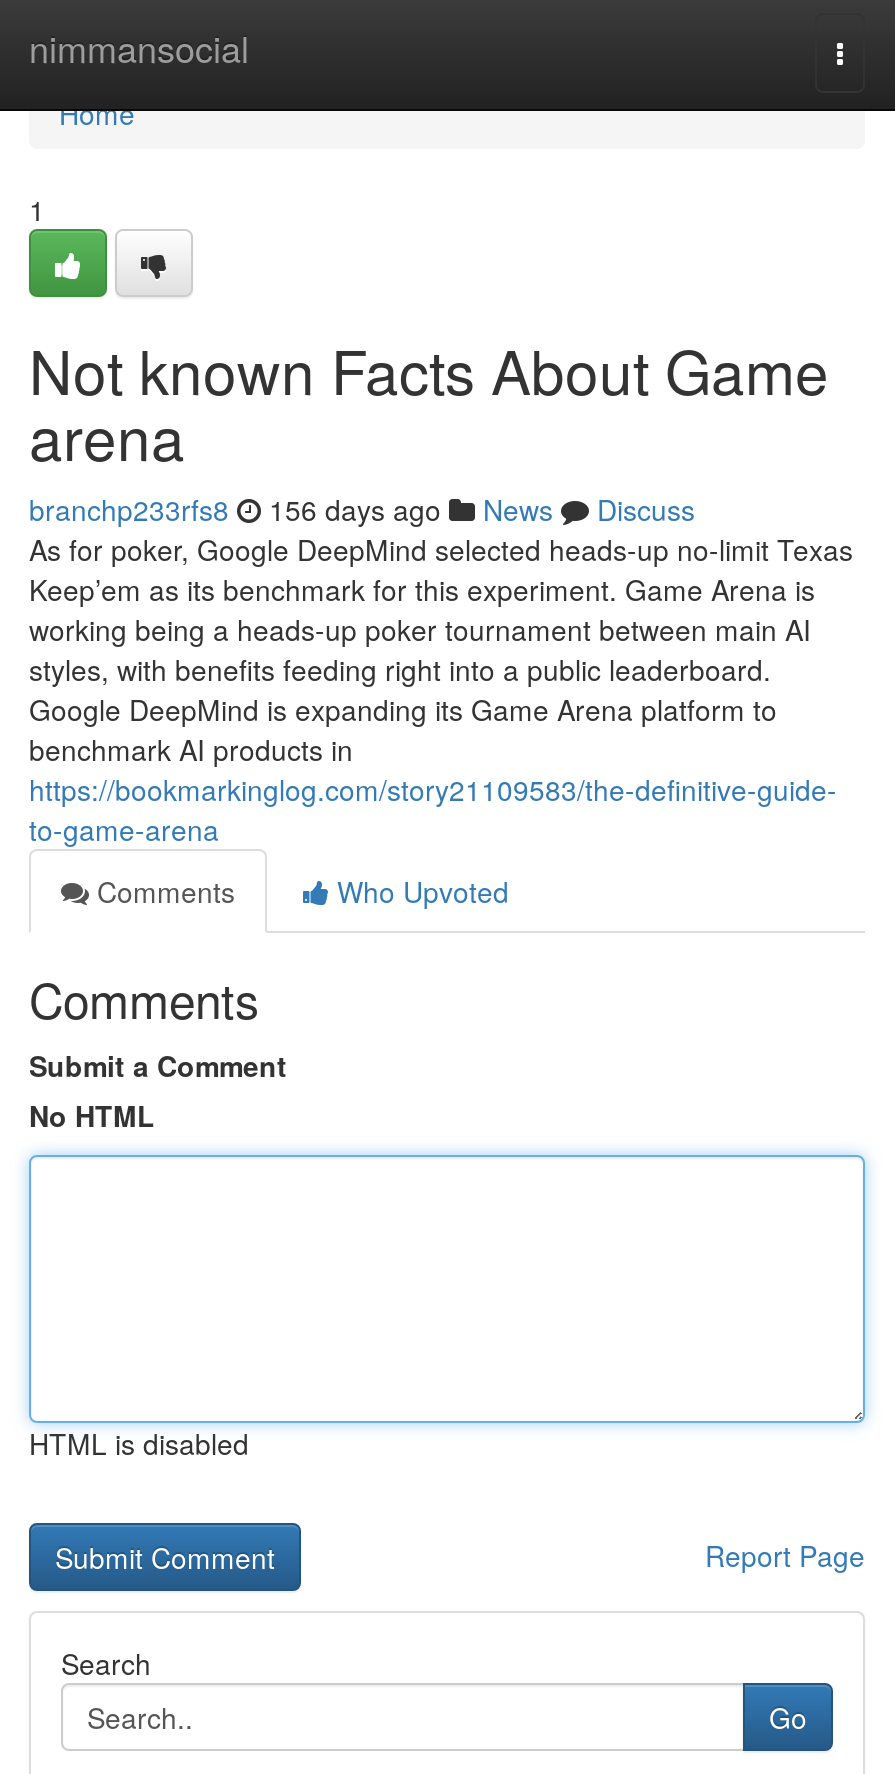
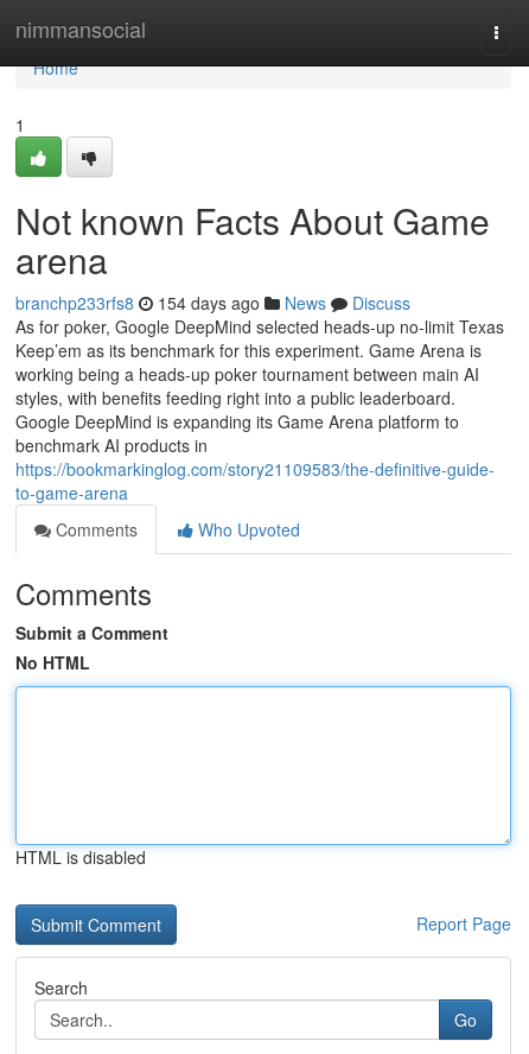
- branchp233rfs8 156 days ago News Discuss
+ branchp233rfs8 154 days ago News Discuss
